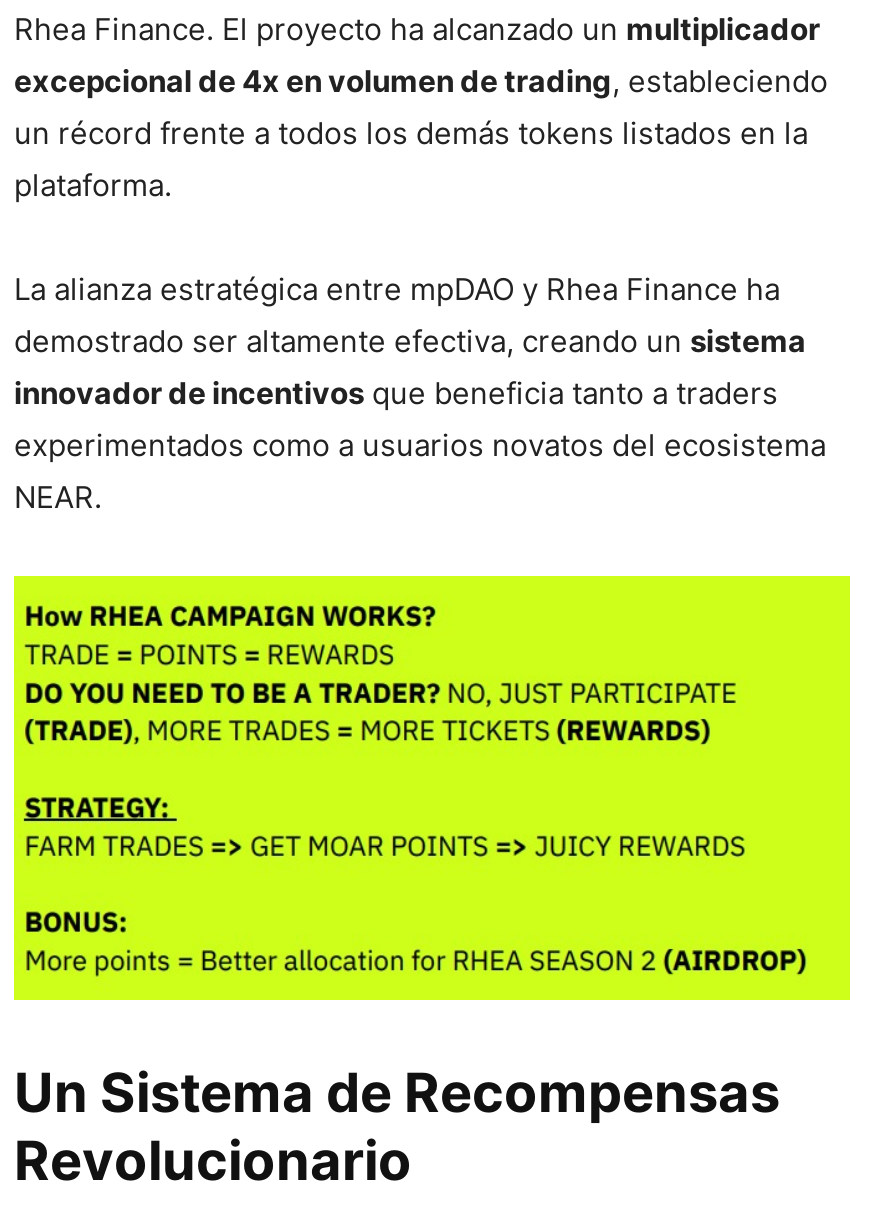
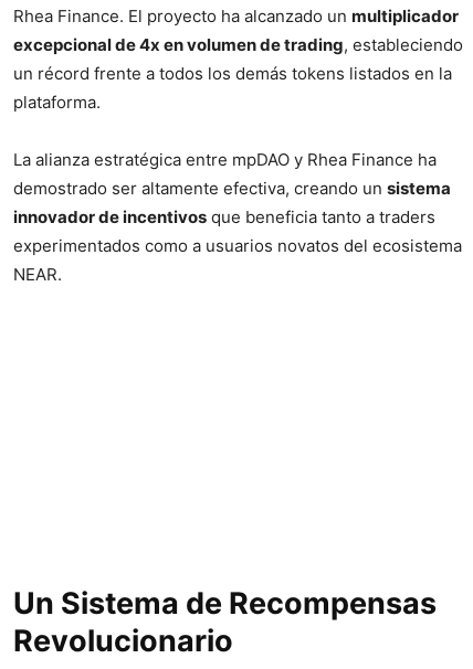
- [image]
